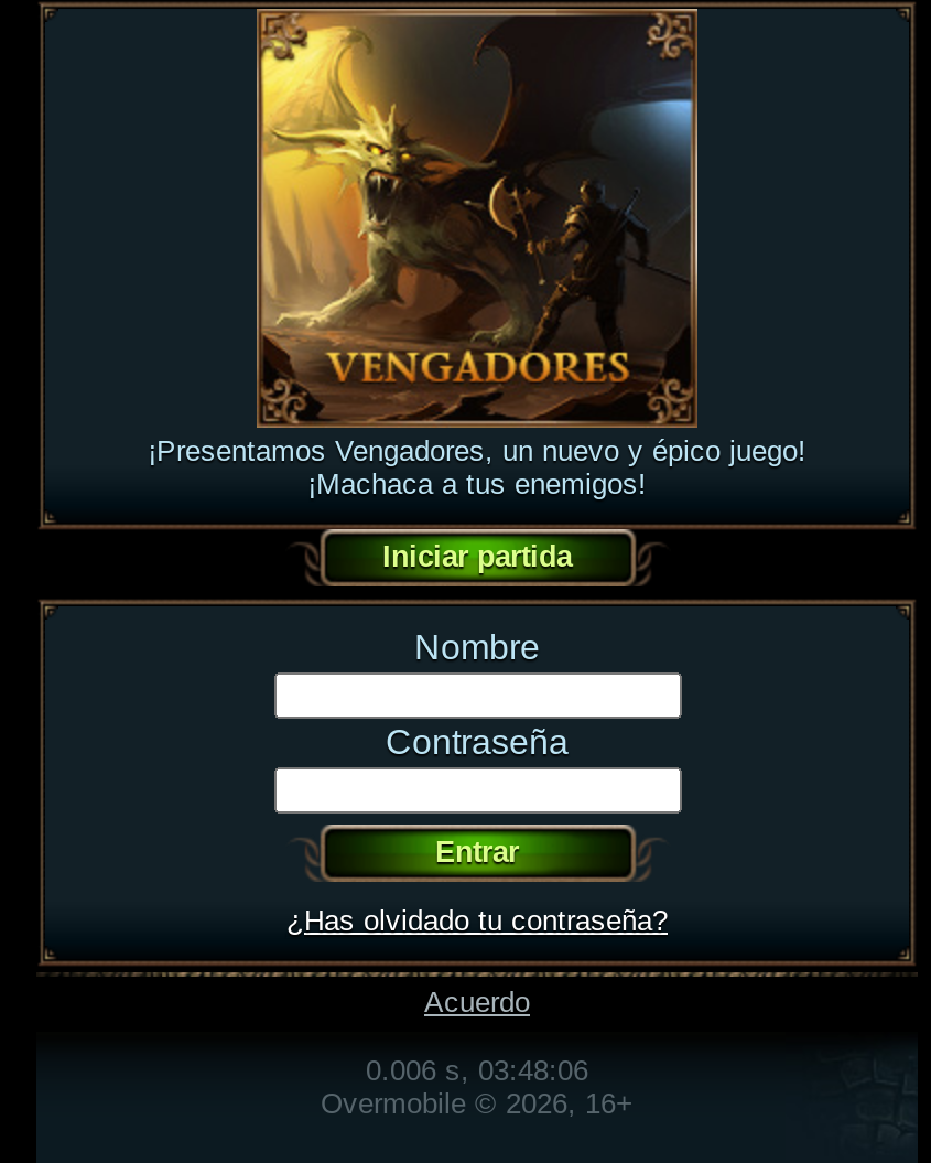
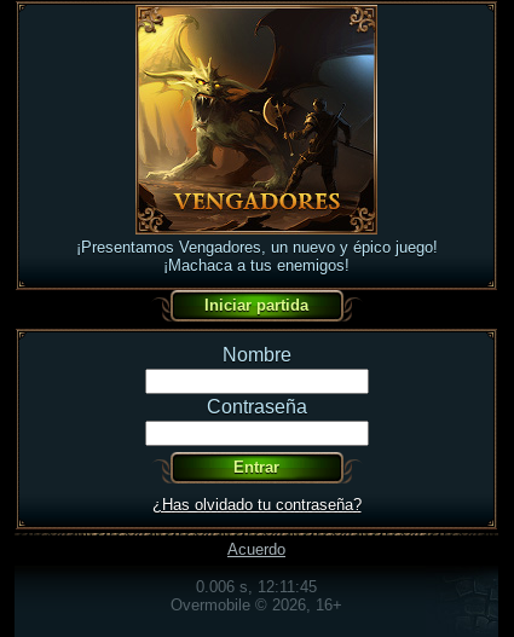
- 0.006 s, 03:48:06
+ 0.006 s, 12:11:45
